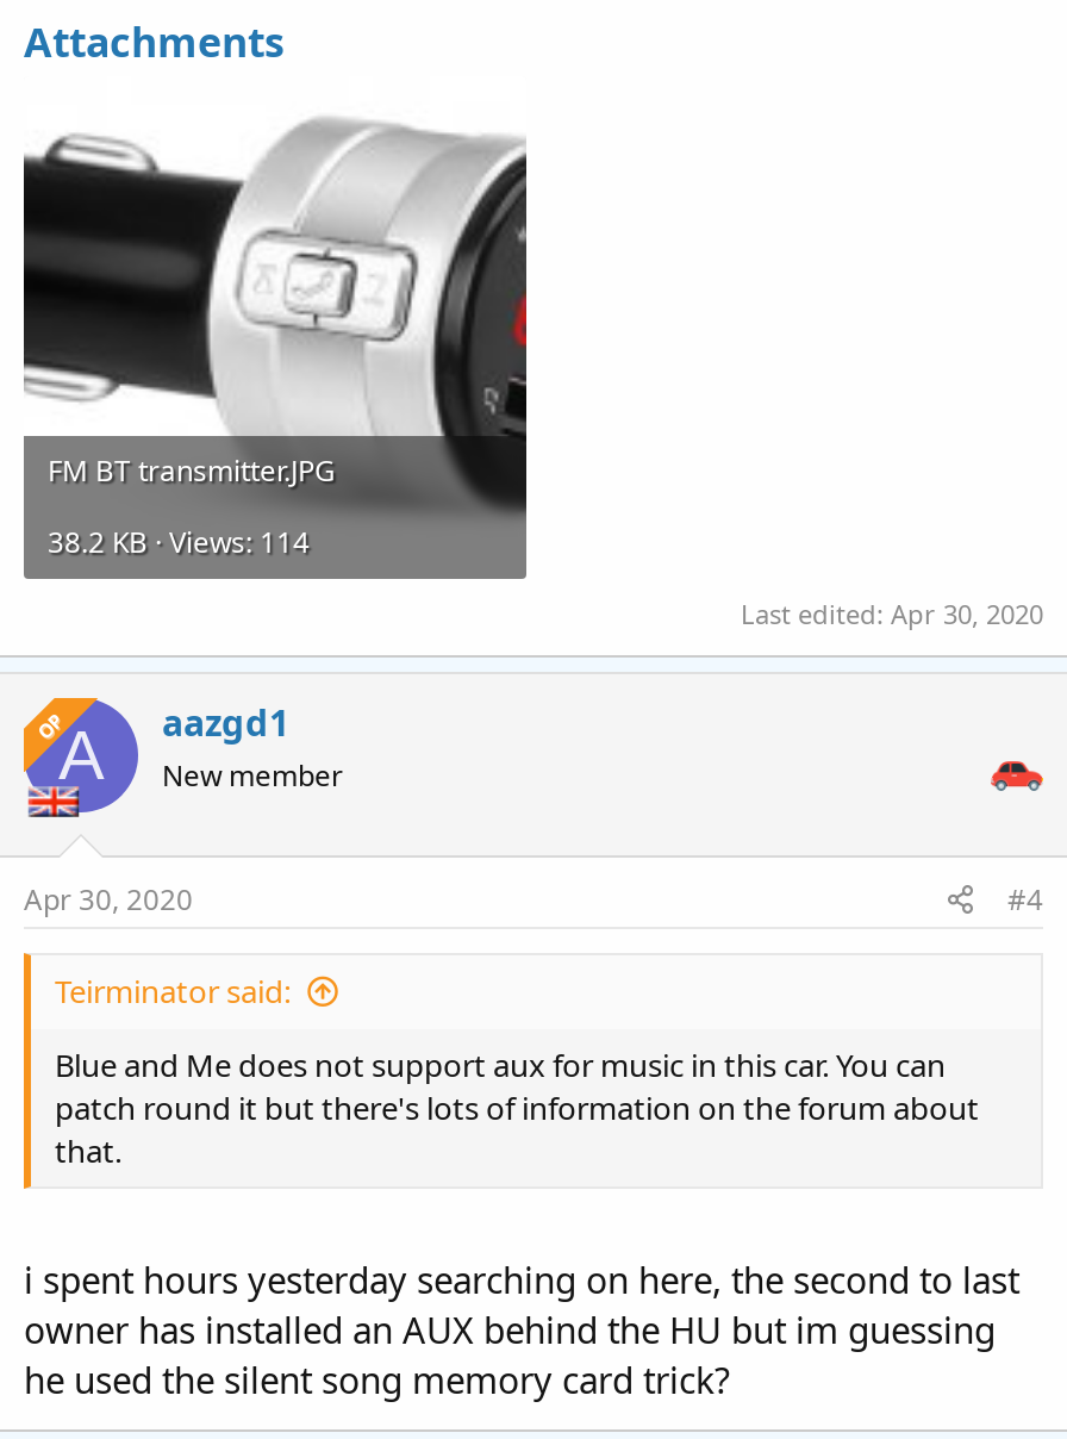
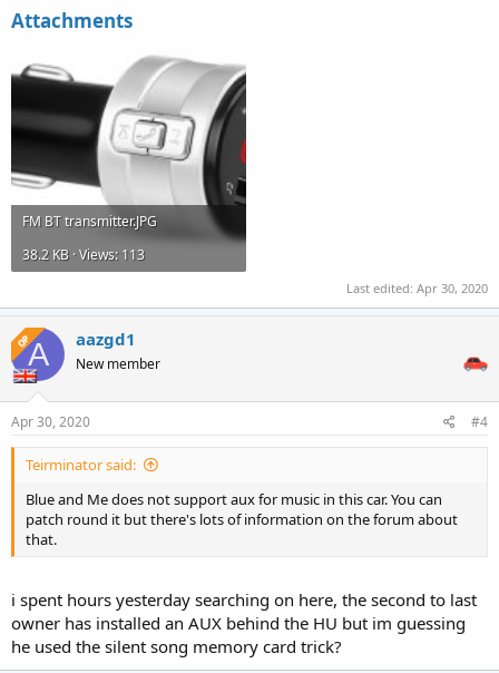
- 38.2 KB · Views: 114
+ 38.2 KB · Views: 113
